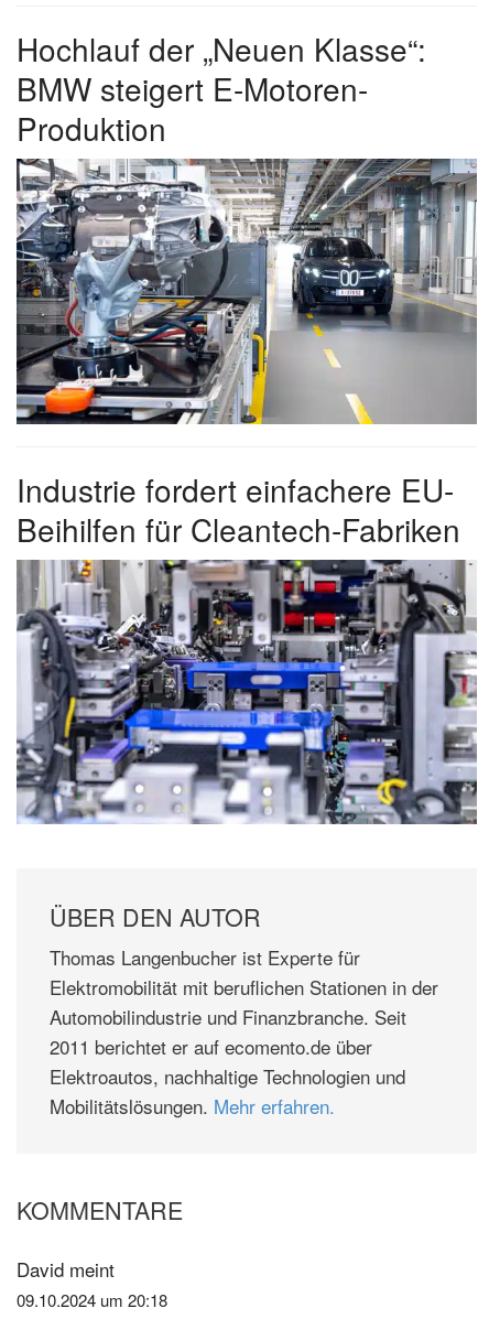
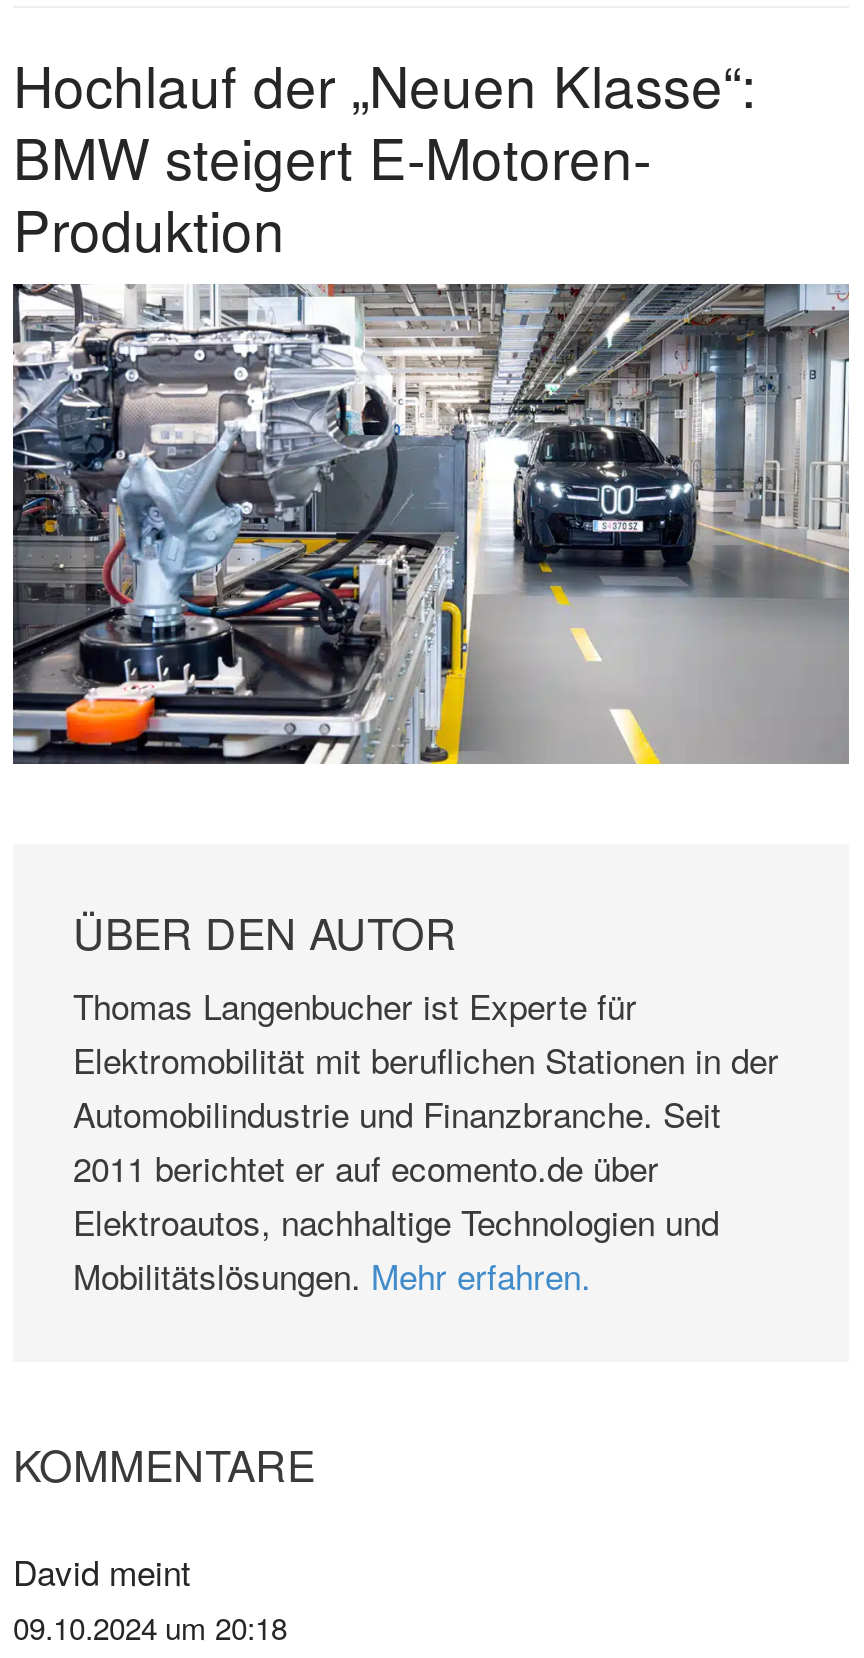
- Industrie fordert einfachere EU-
- Beihilfen für Cleantech-Fabriken

- [image]
